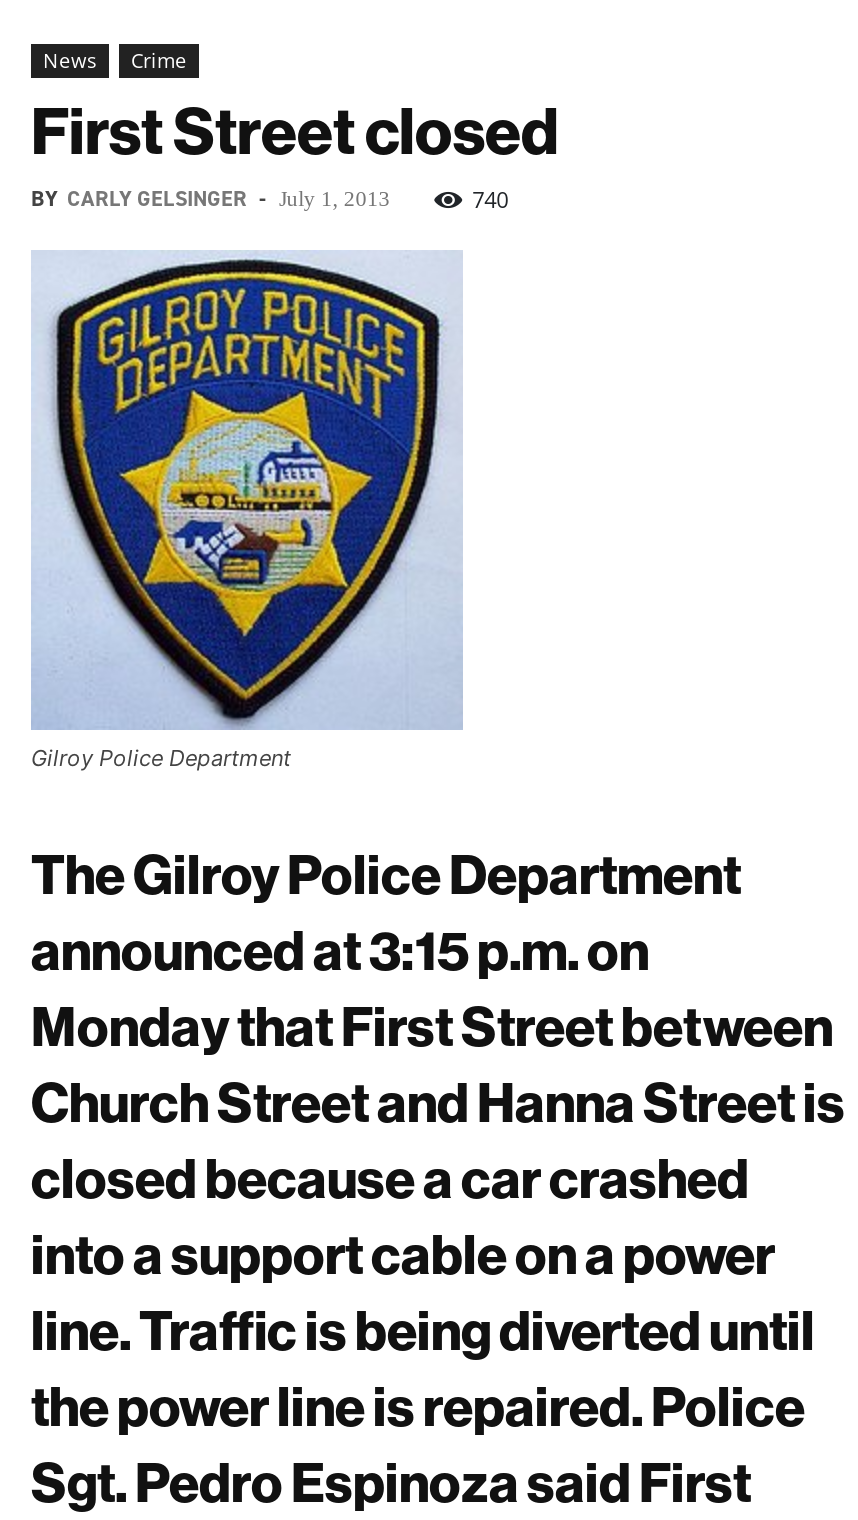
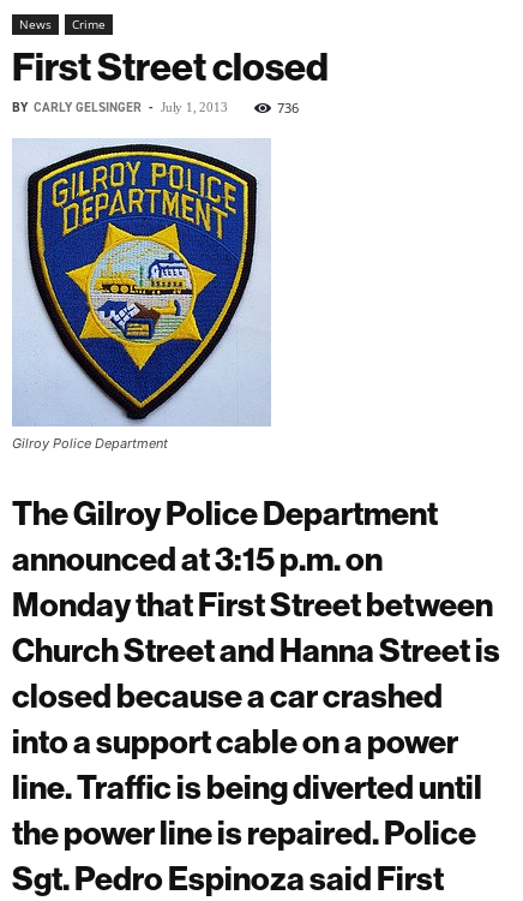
- 740
+ 736
